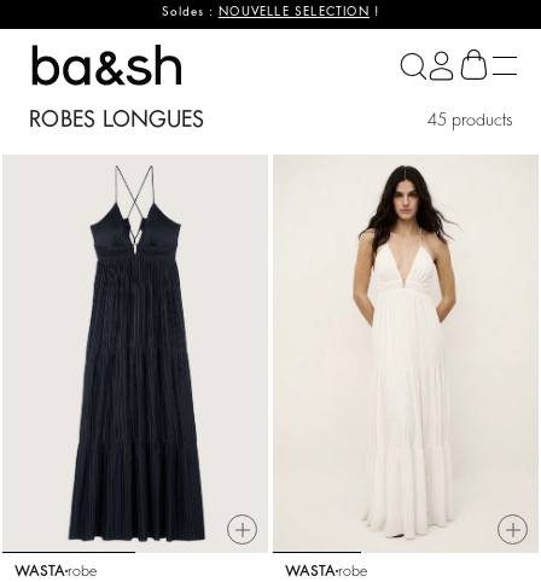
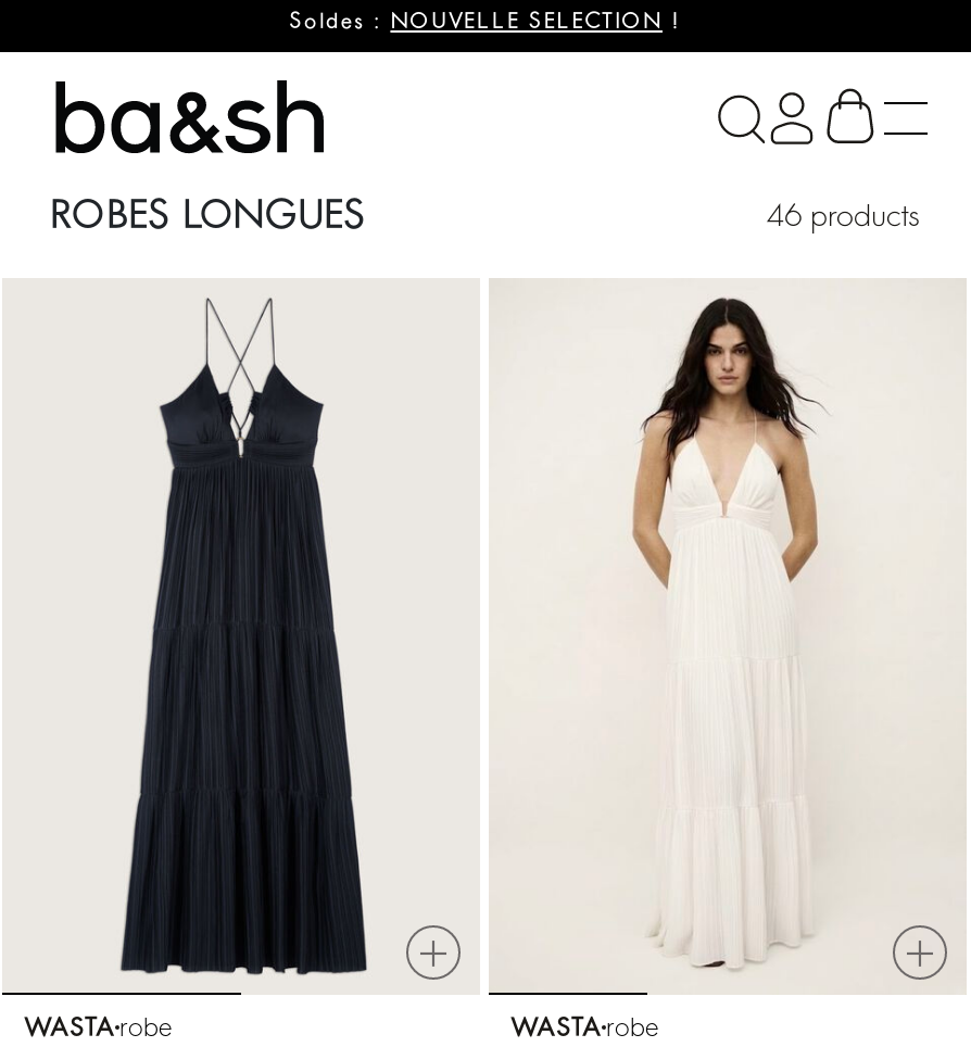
- 45 products
+ 46 products
